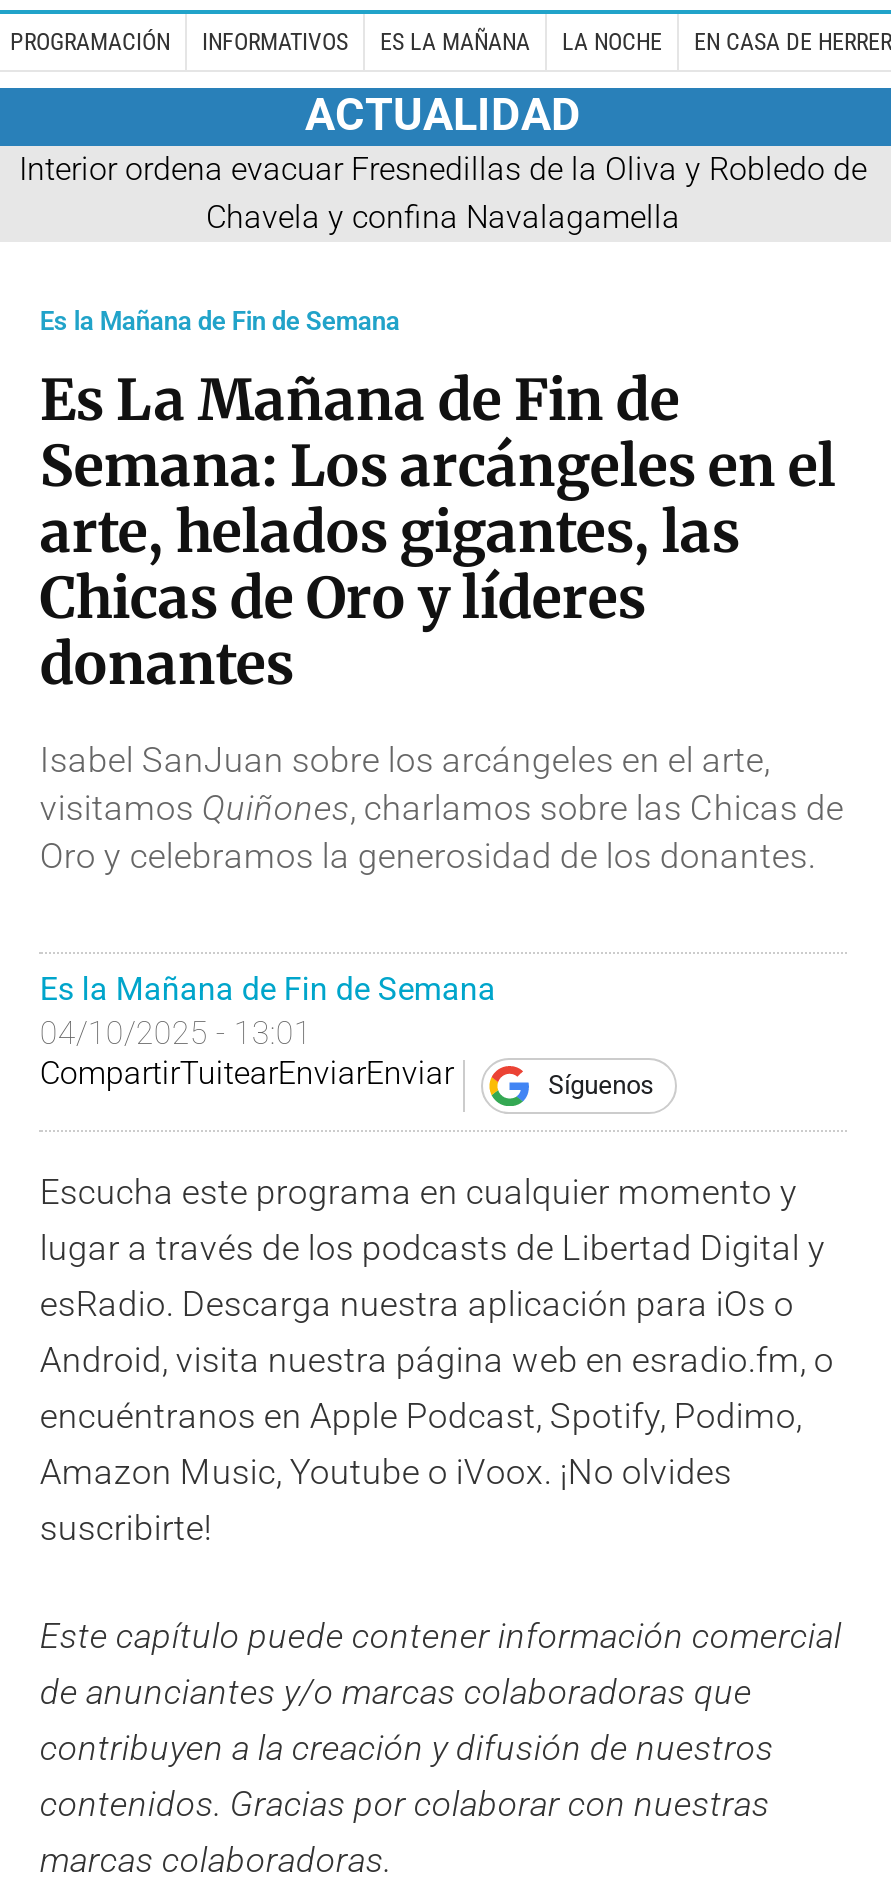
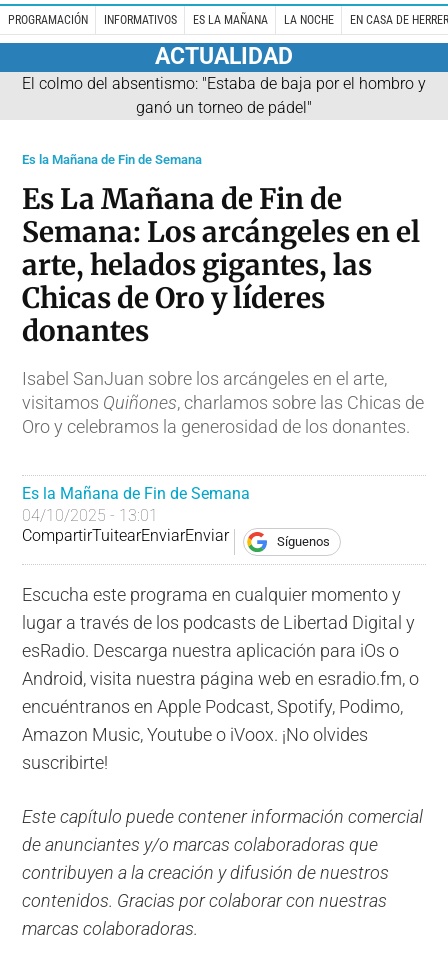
- Interior ordena evacuar Fresnedillas de la Oliva y Robledo de
- Chavela y confina Navalagamella
+ El colmo del absentismo: "Estaba de baja por el hombro y
+ ganó un torneo de pádel"
